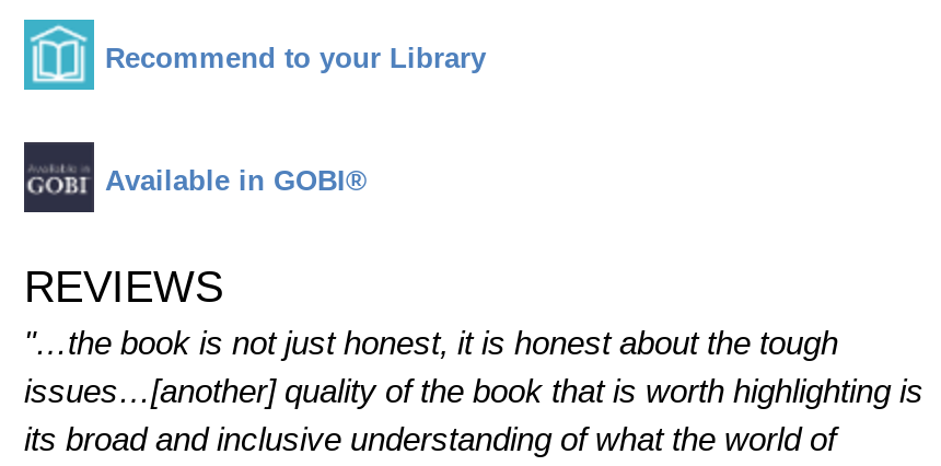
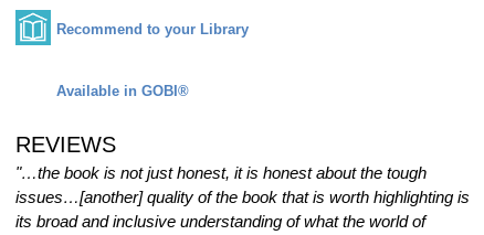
- [image]
